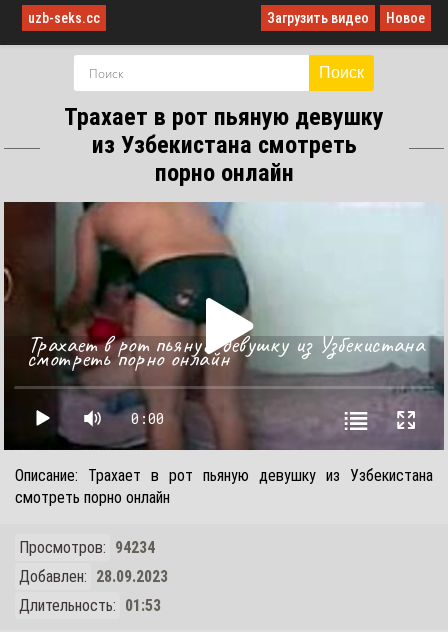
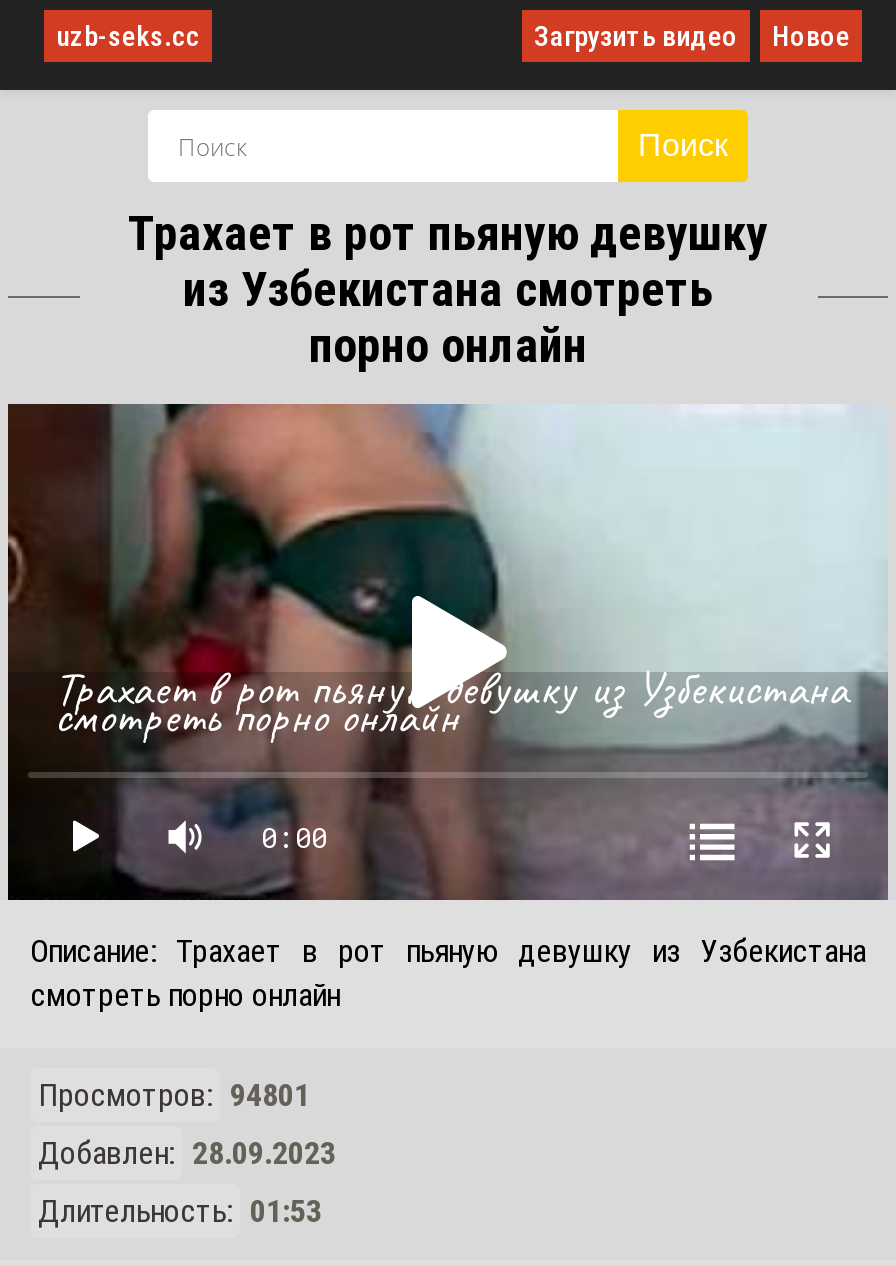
- Просмотров: 94234
+ Просмотров: 94801
